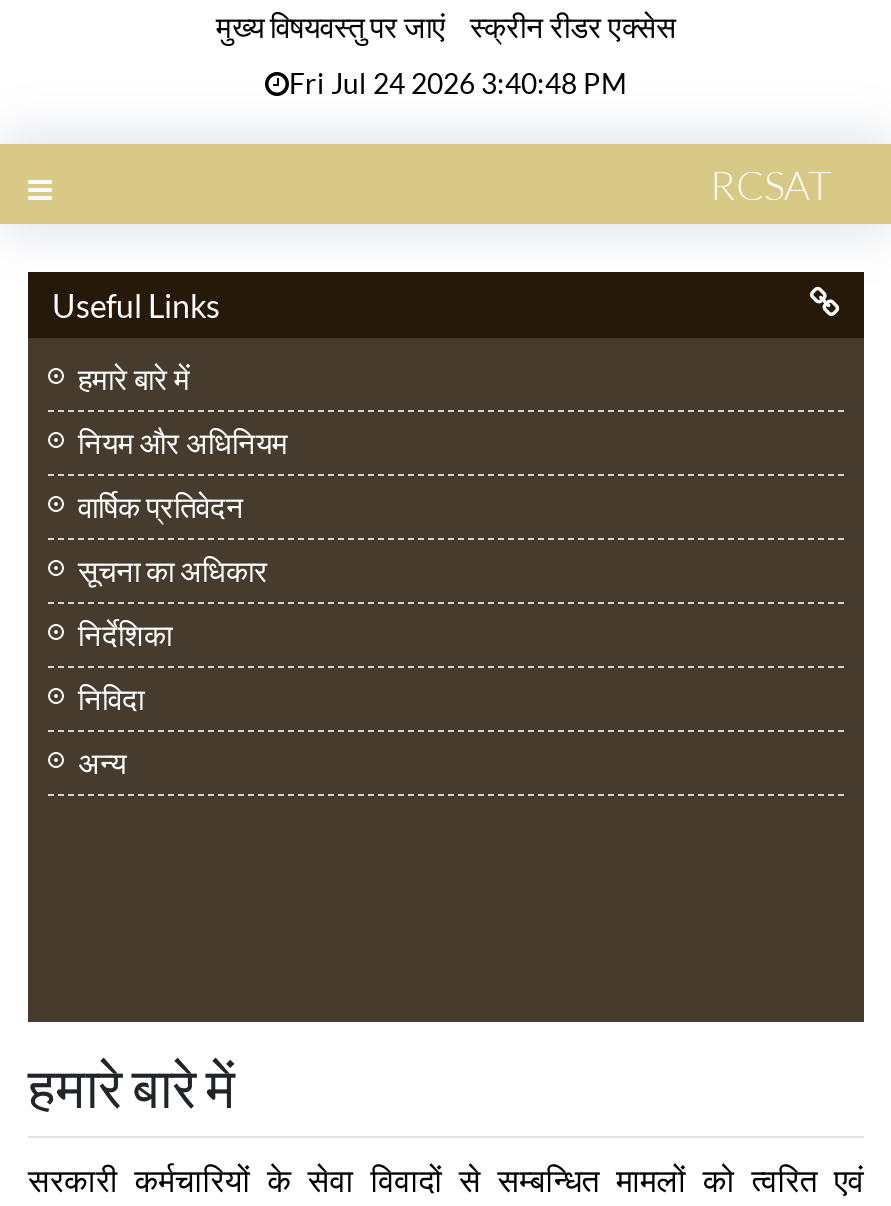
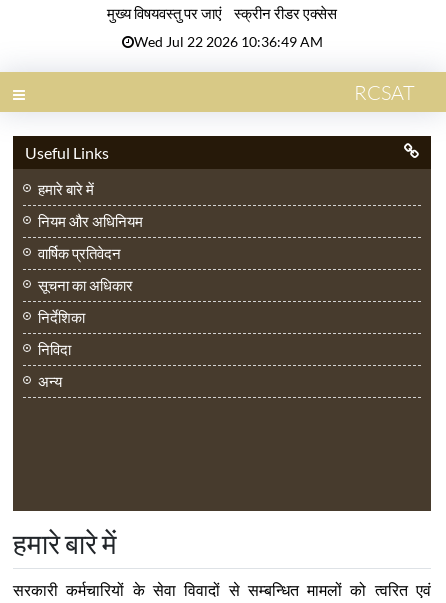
- Fri Jul 24 2026 3:40:48 PM
+ Wed Jul 22 2026 10:36:49 AM
